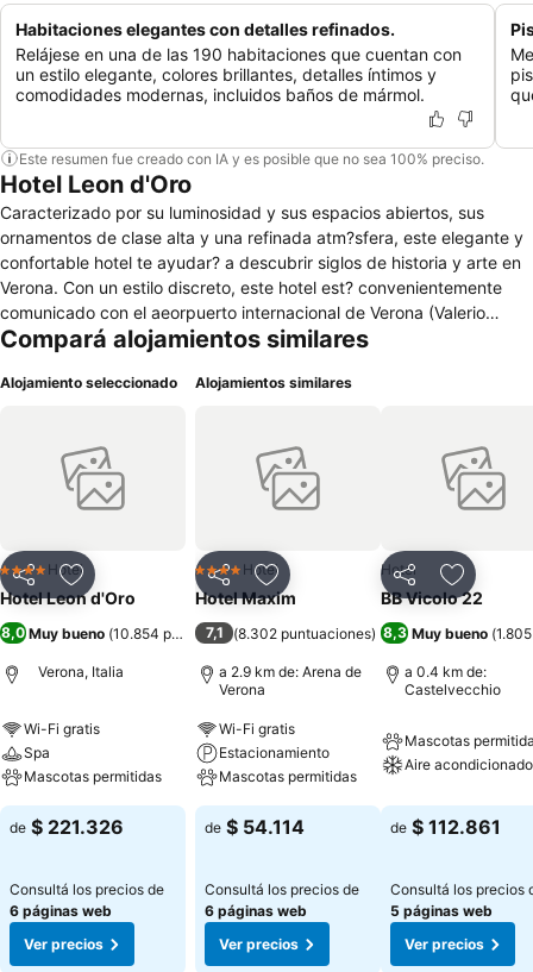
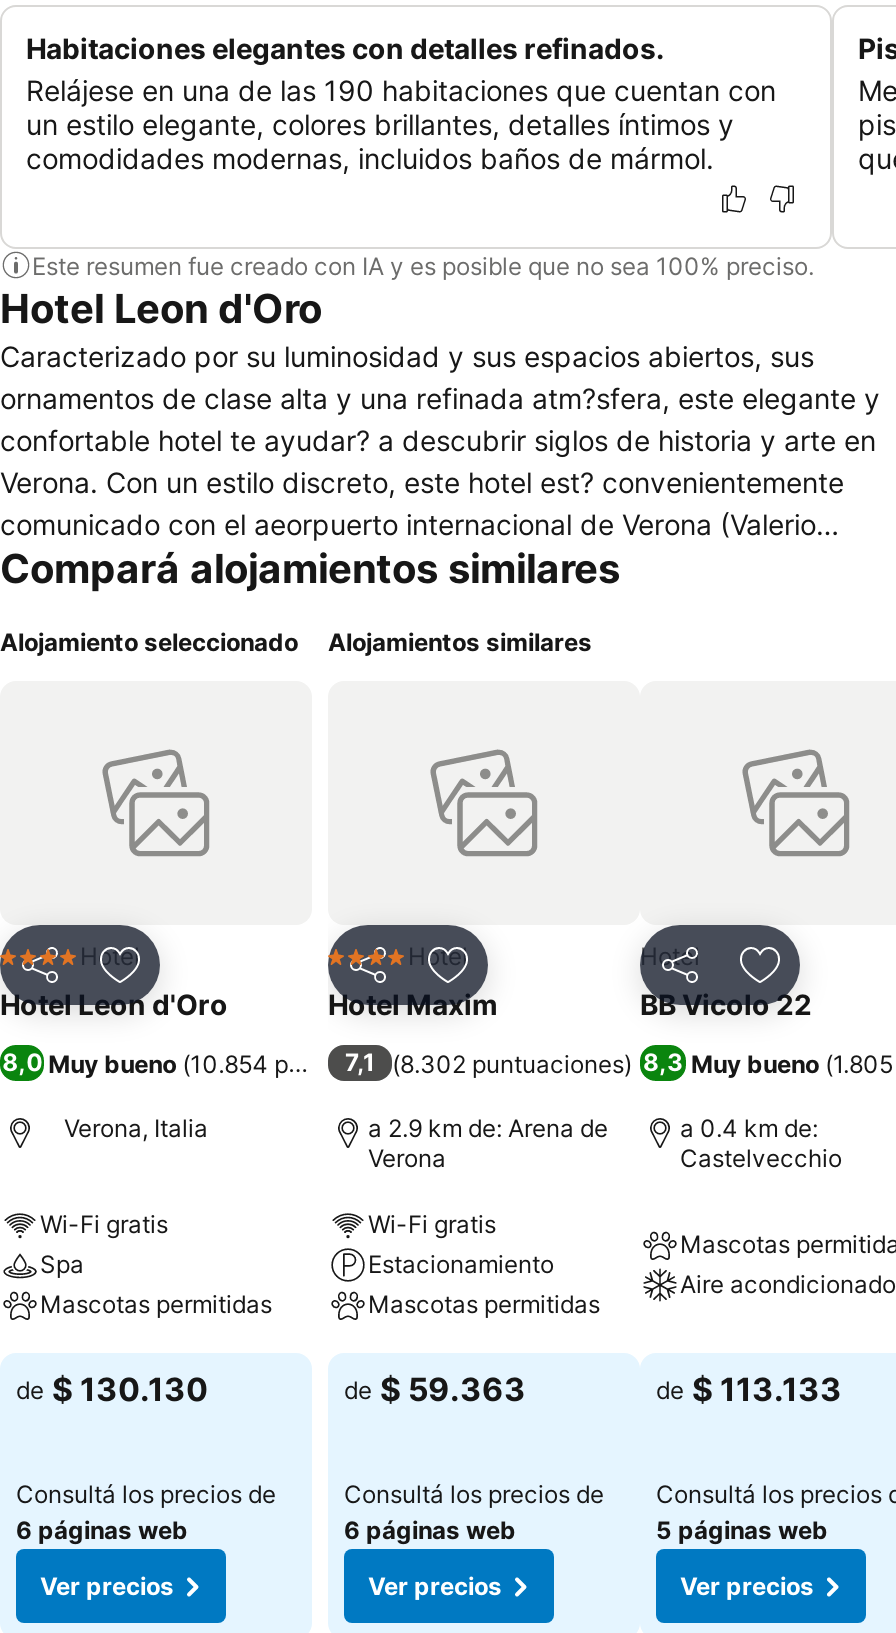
- de $ 221.326
+ de $ 130.130

- de $ 54.114
+ de $ 59.363

- de $ 112.861
+ de $ 113.133
